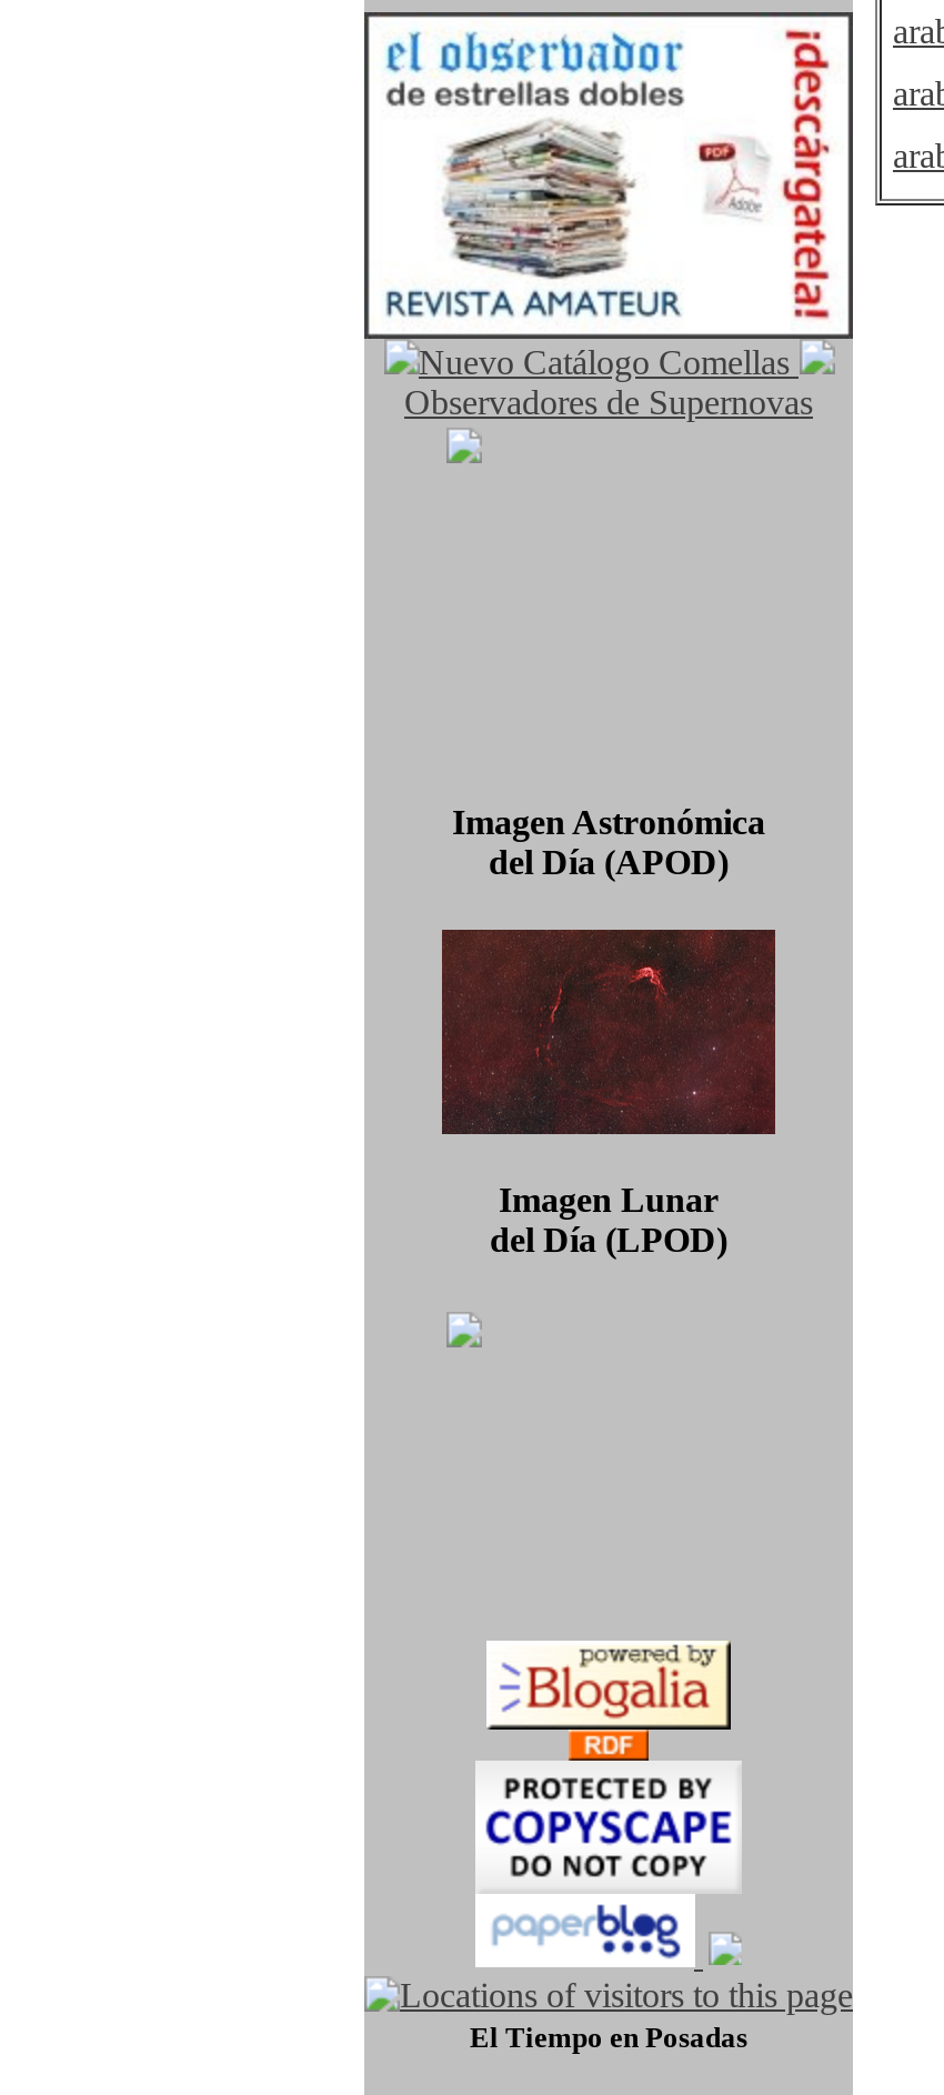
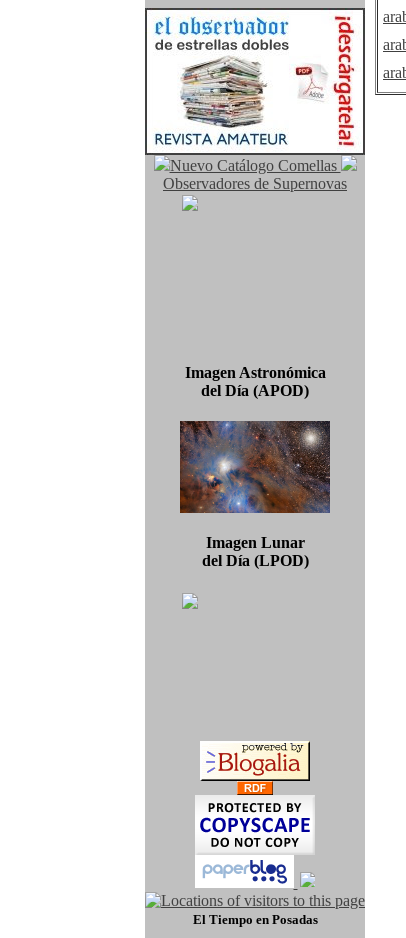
- [image]
+ [image]
